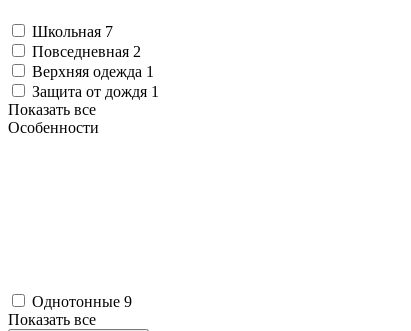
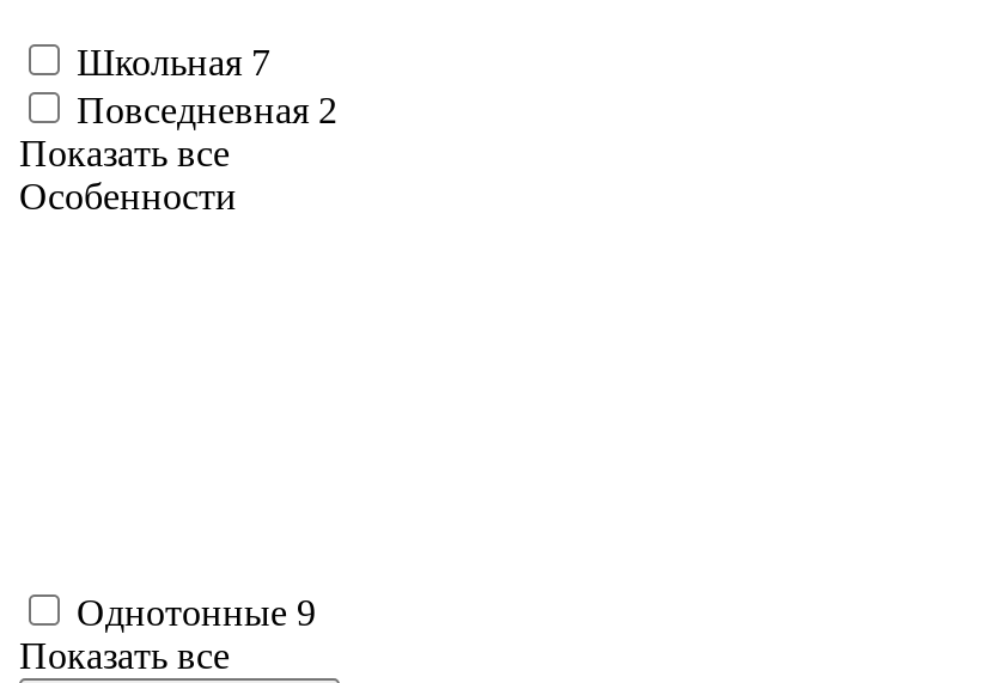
- Верхняя одежда 1
- Защита от дождя 1
